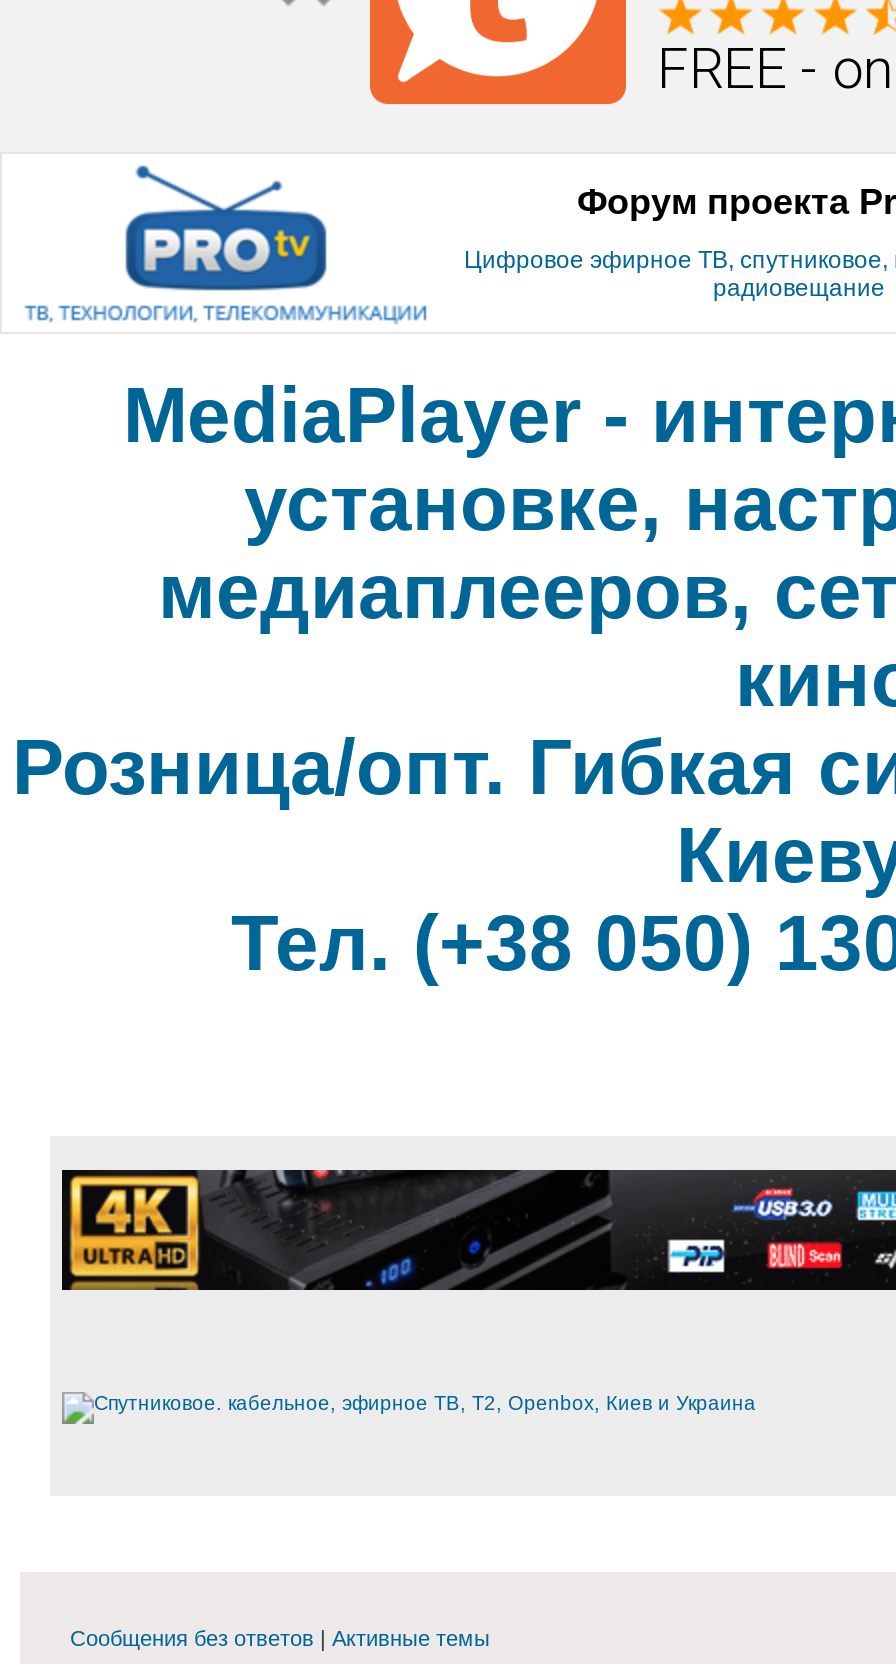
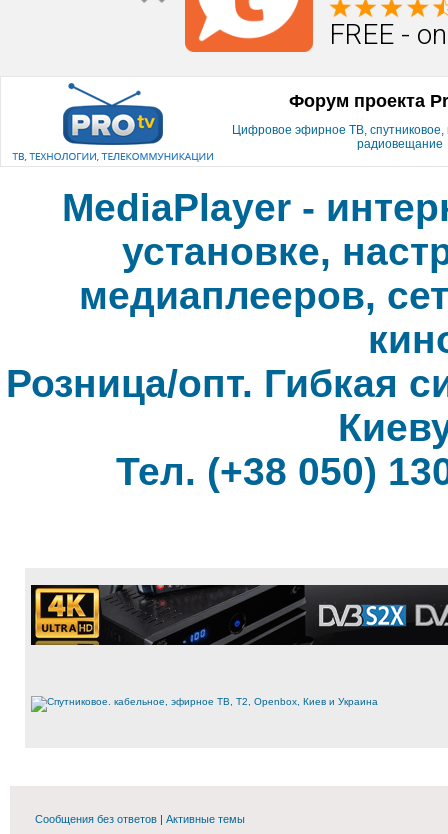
- [image]
+ [image]
